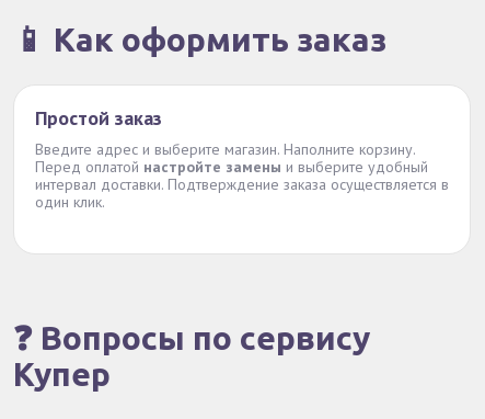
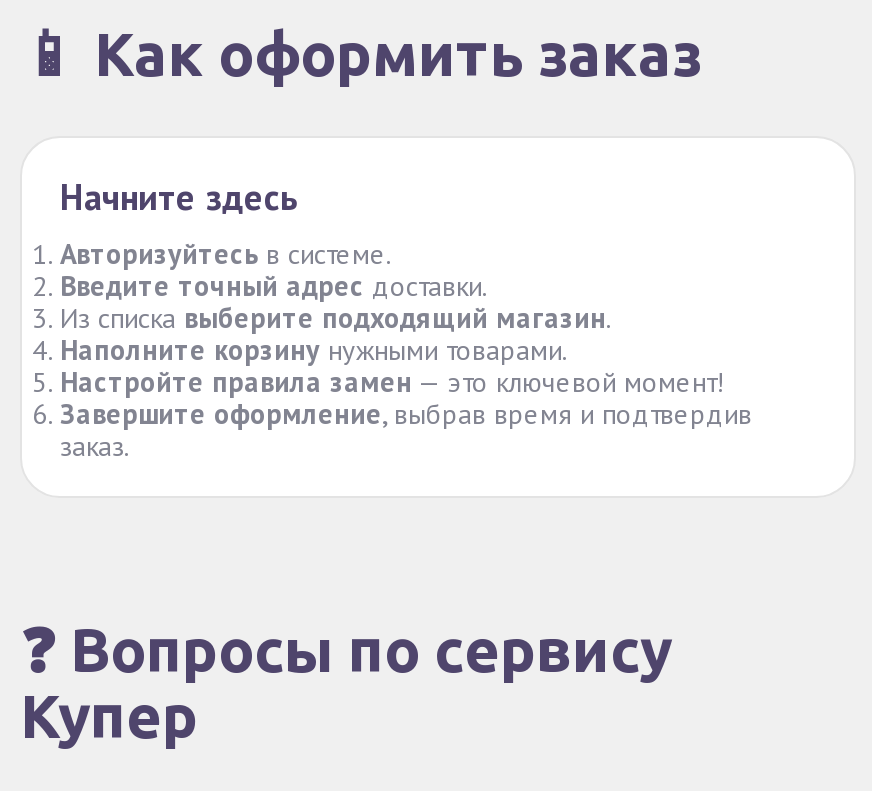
- Простой заказ
- Введите адрес и выберите магазин. Наполните корзину.
- Перед оплатой настройте замены и выберите удобный
- интервал доставки. Подтверждение заказа осуществляется в
- один клик.
+ Начните здесь
+ Авторизуйтесь в системе.
+ Введите точный адрес доставки.
+ Из списка выберите подходящий магазин.
+ Наполните корзину нужными товарами.
+ Настройте правила замен — это ключевой момент!
+ Завершите оформление, выбрав время и подтвердив
+ заказ.
